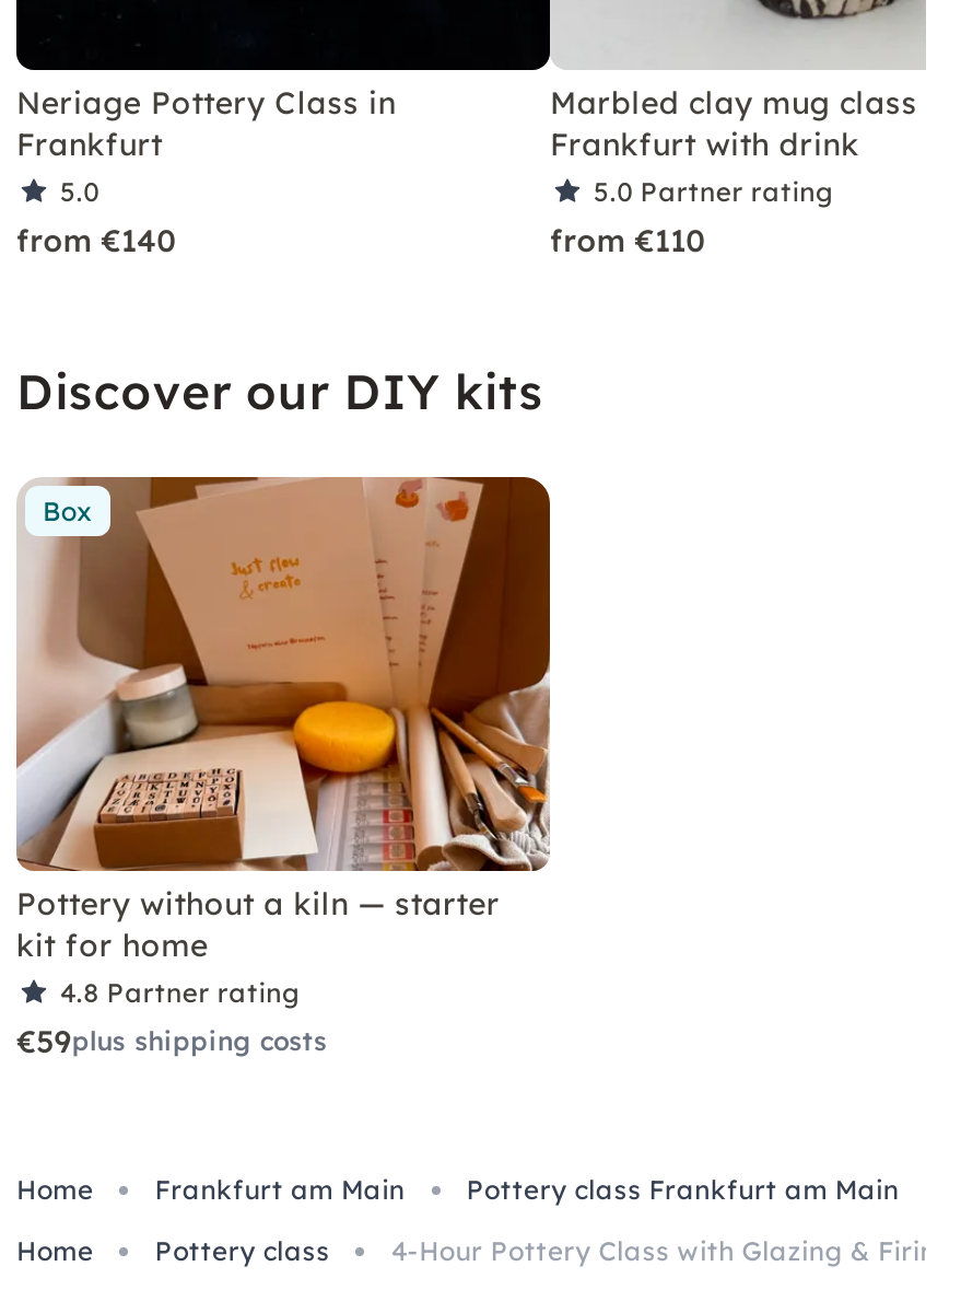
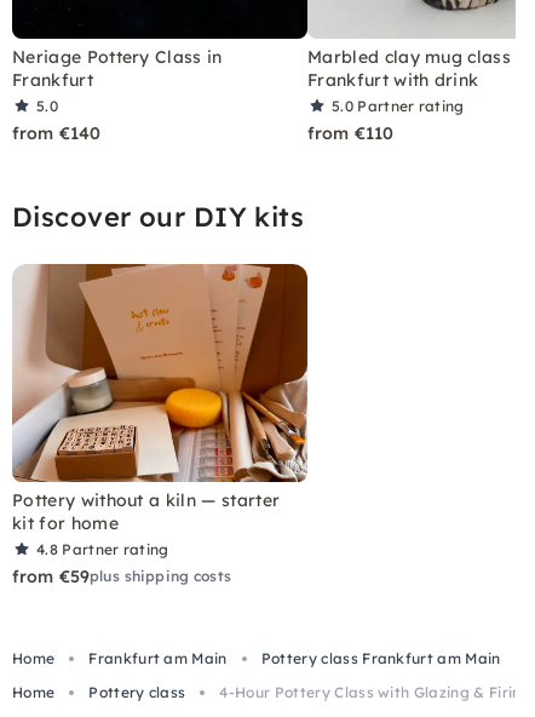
- Box

- €59plus shipping costs
+ from €59plus shipping costs
